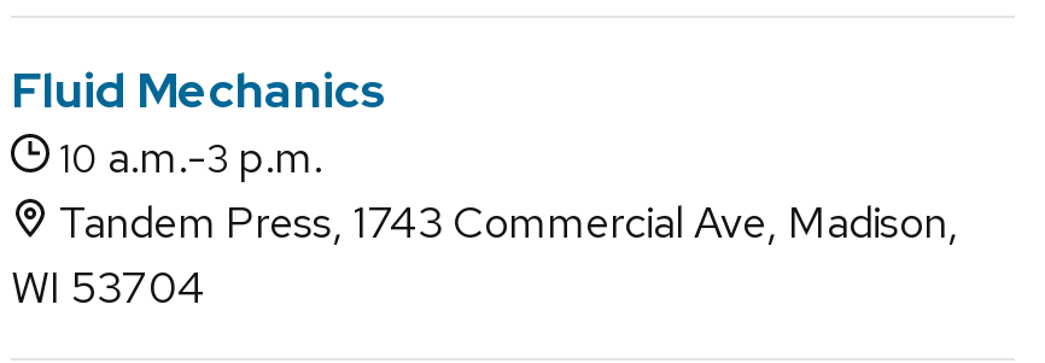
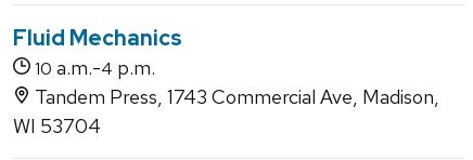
- 10 a.m.-3 p.m.
+ 10 a.m.-4 p.m.
